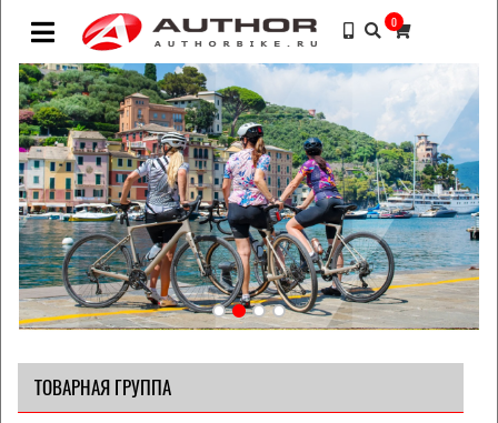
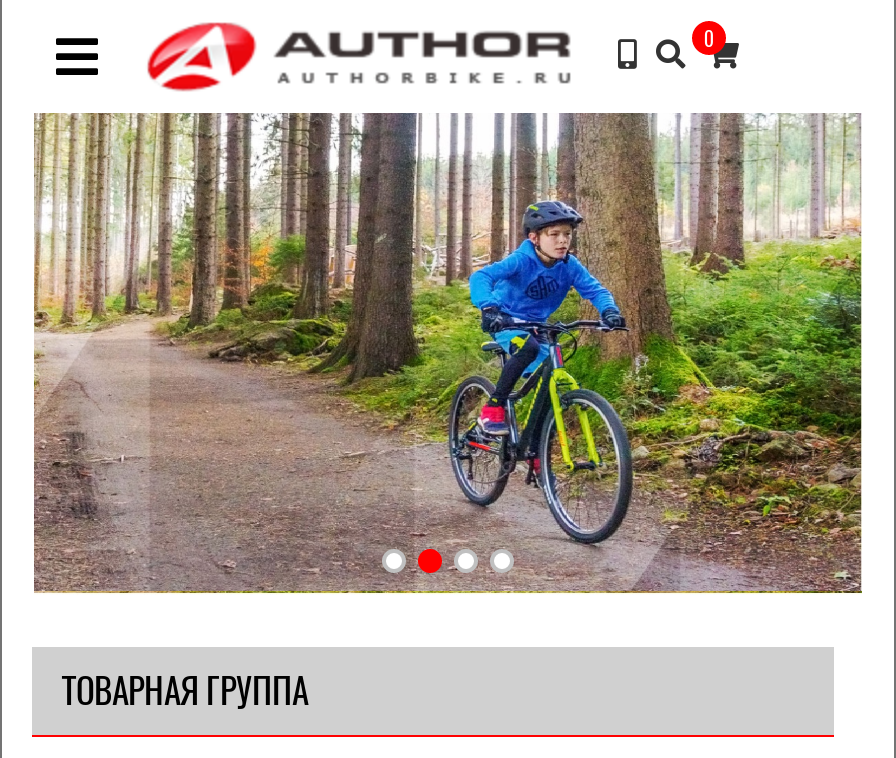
- [image]
+ [image]
